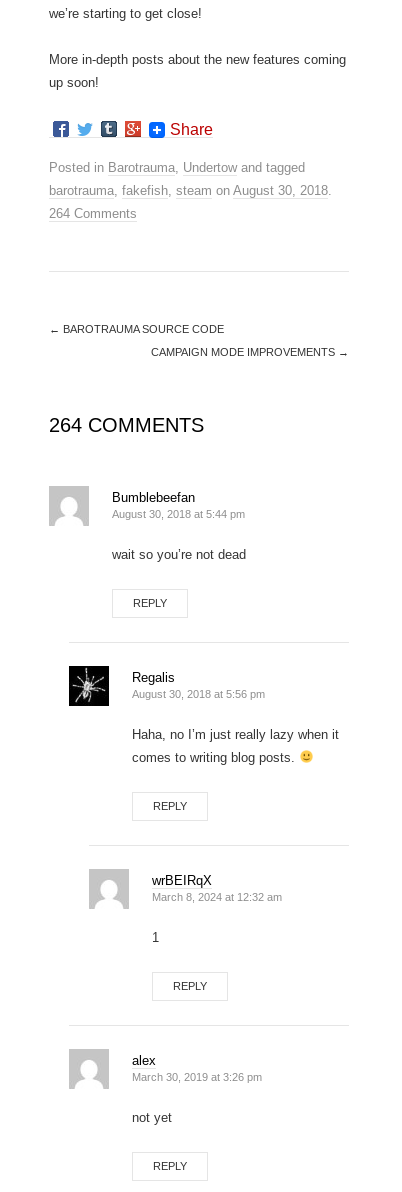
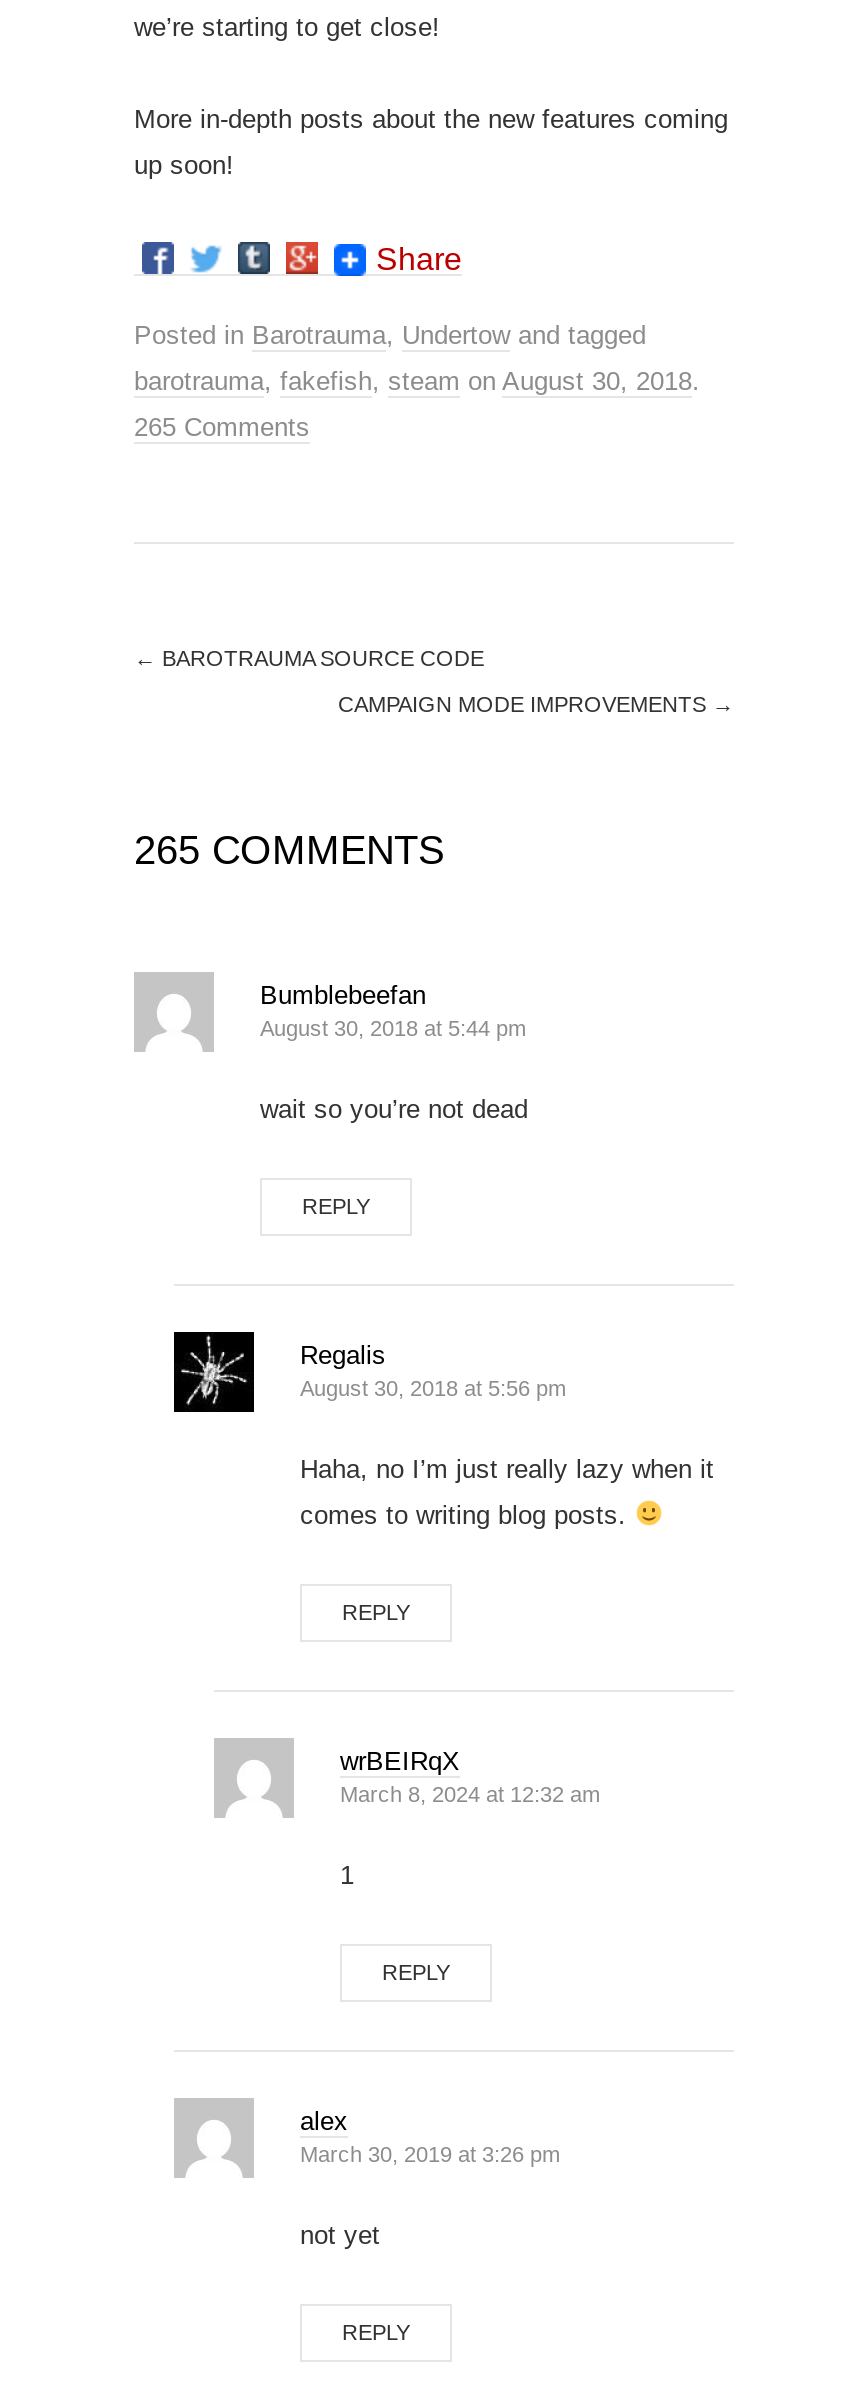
- 264 Comments
+ 265 Comments

- 264 COMMENTS
+ 265 COMMENTS
